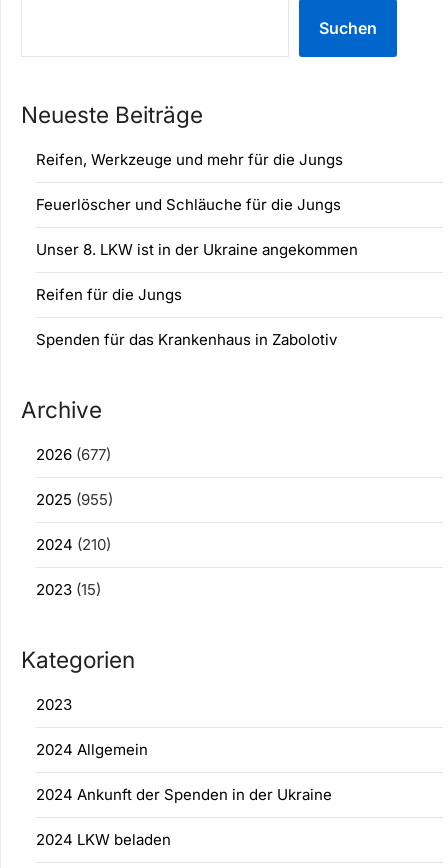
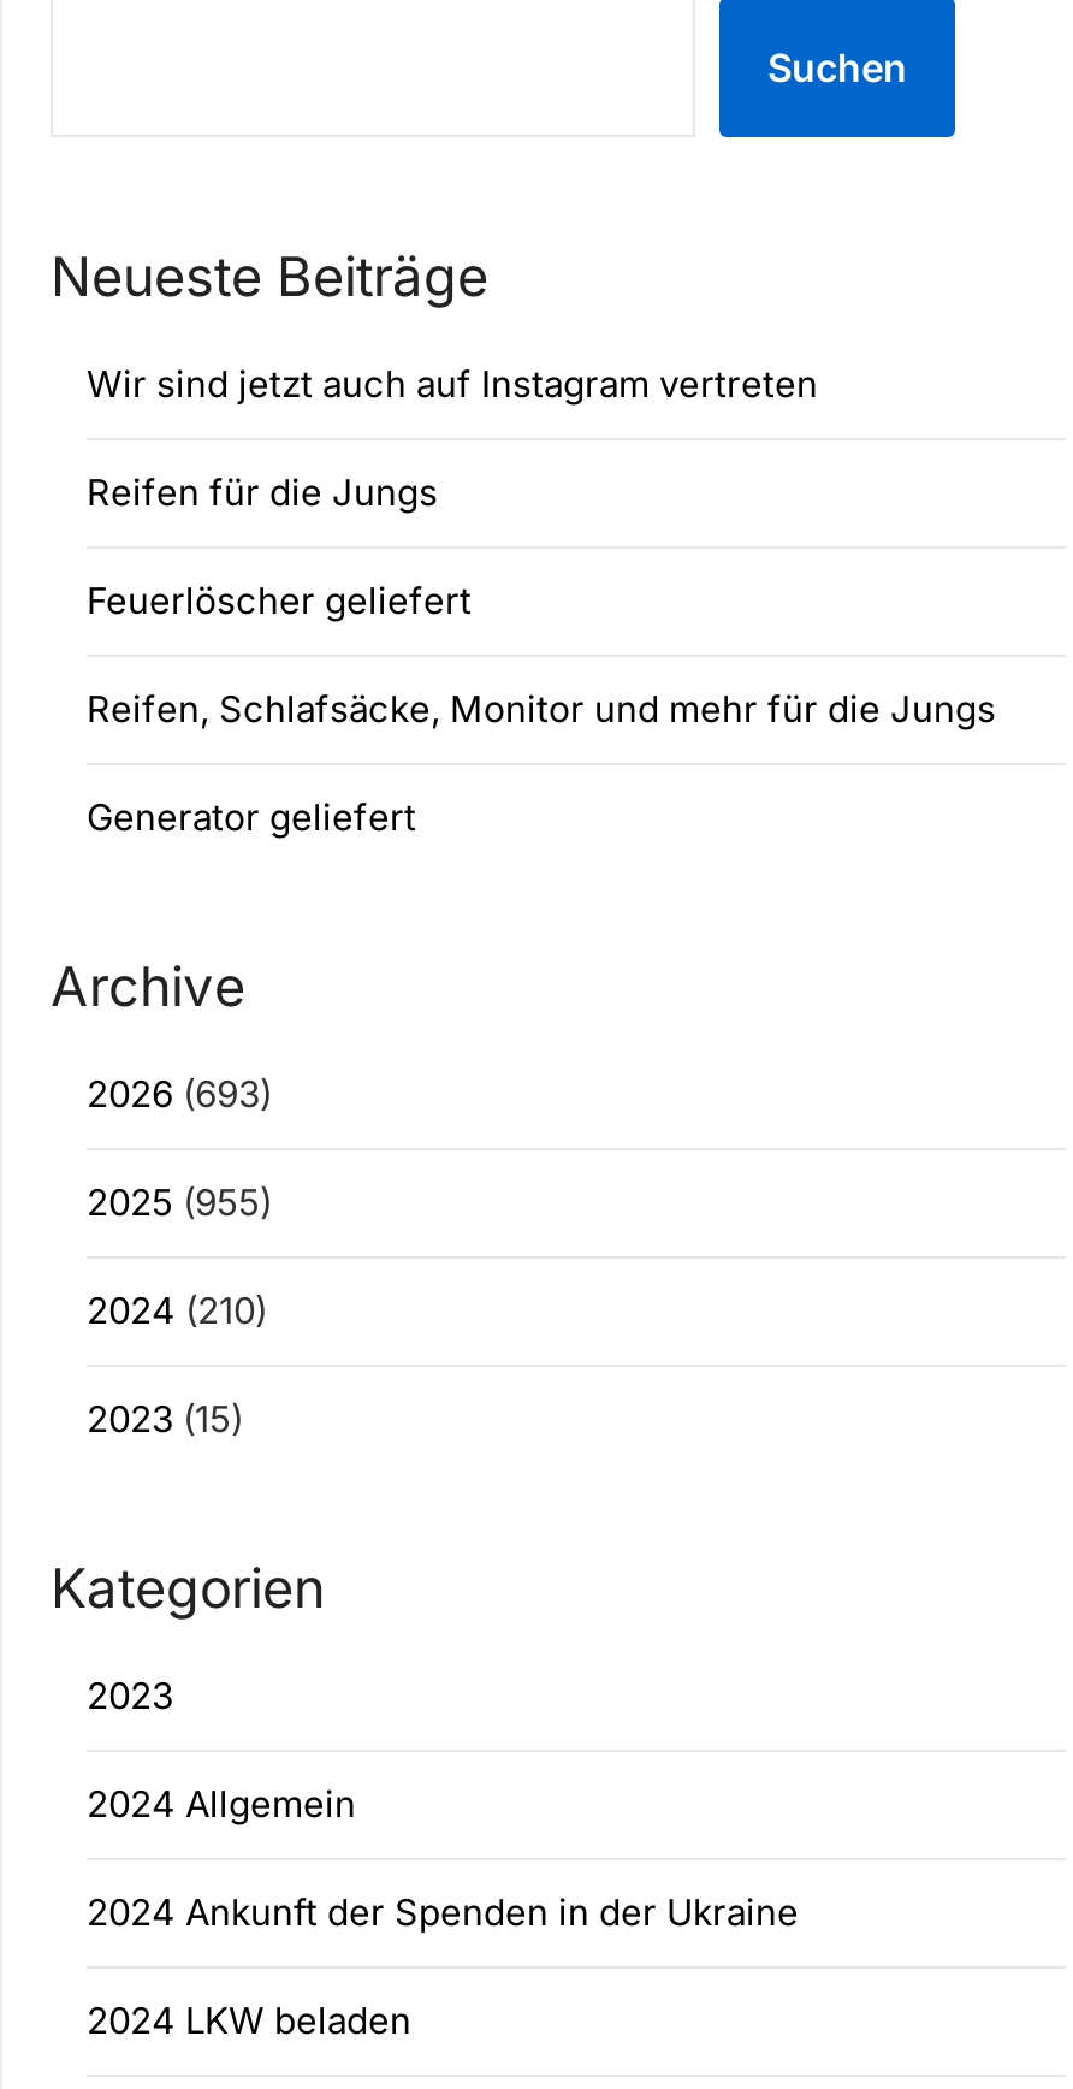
- Reifen, Werkzeuge und mehr für die Jungs
- Feuerlöscher und Schläuche für die Jungs
- Unser 8. LKW ist in der Ukraine angekommen
+ Wir sind jetzt auch auf Instagram vertreten

moved up: Reifen für die Jungs

- Spenden für das Krankenhaus in Zabolotiv
+ Feuerlöscher geliefert
+ Reifen, Schlafsäcke, Monitor und mehr für die Jungs
+ Generator geliefert

- 2026 (677)
+ 2026 (693)
